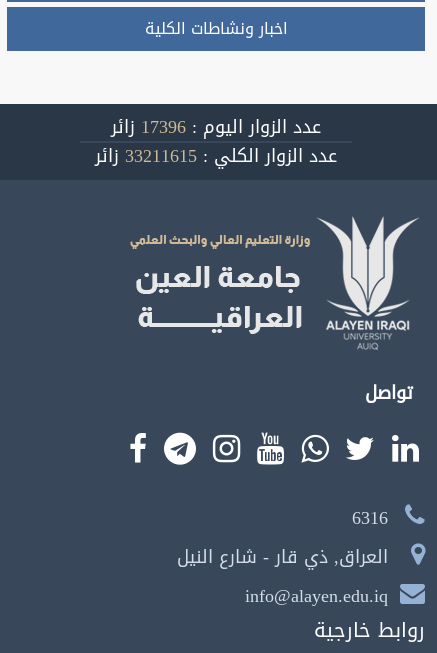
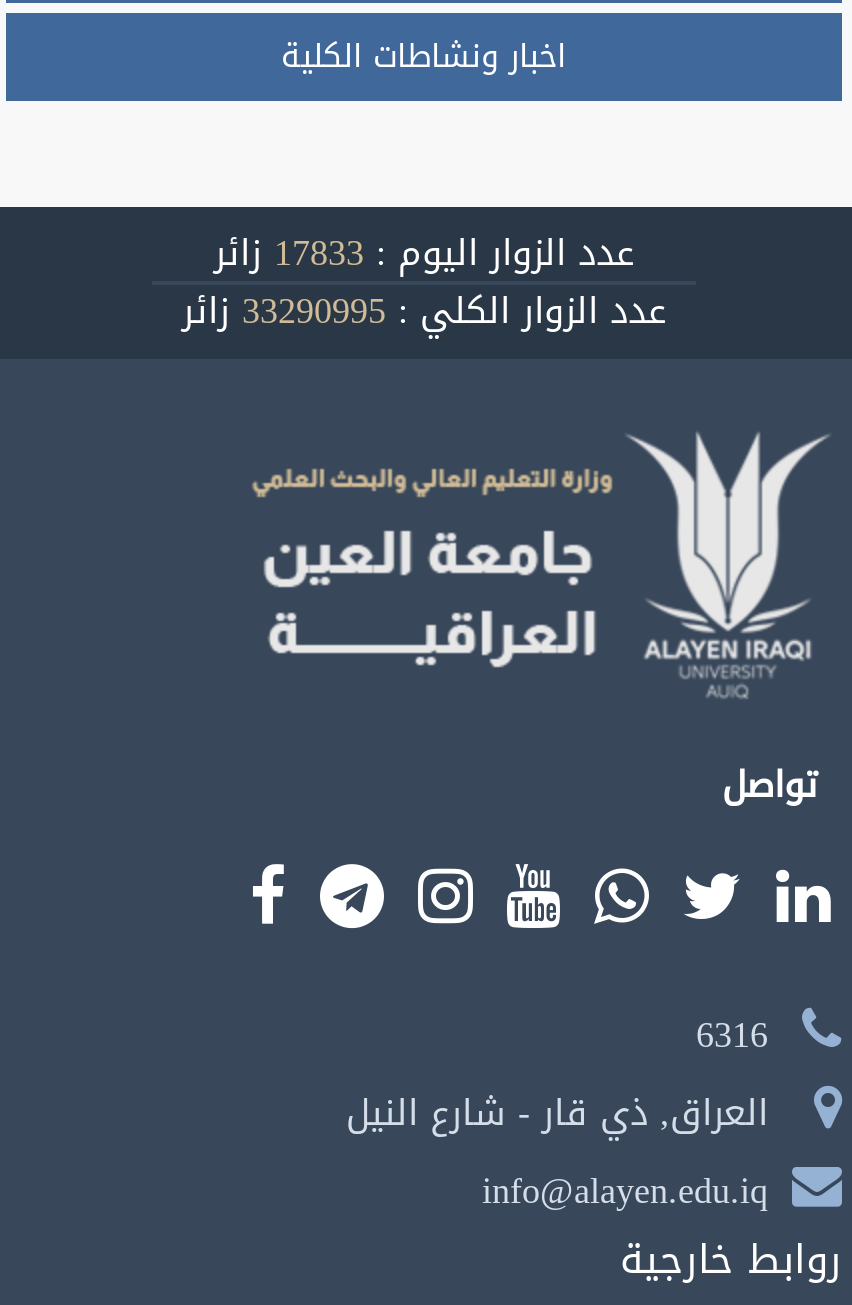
- عدد الزوار اليوم : 17396 زائر
+ عدد الزوار اليوم : 17833 زائر

- عدد الزوار الكلي : 33211615 زائر
+ عدد الزوار الكلي : 33290995 زائر
